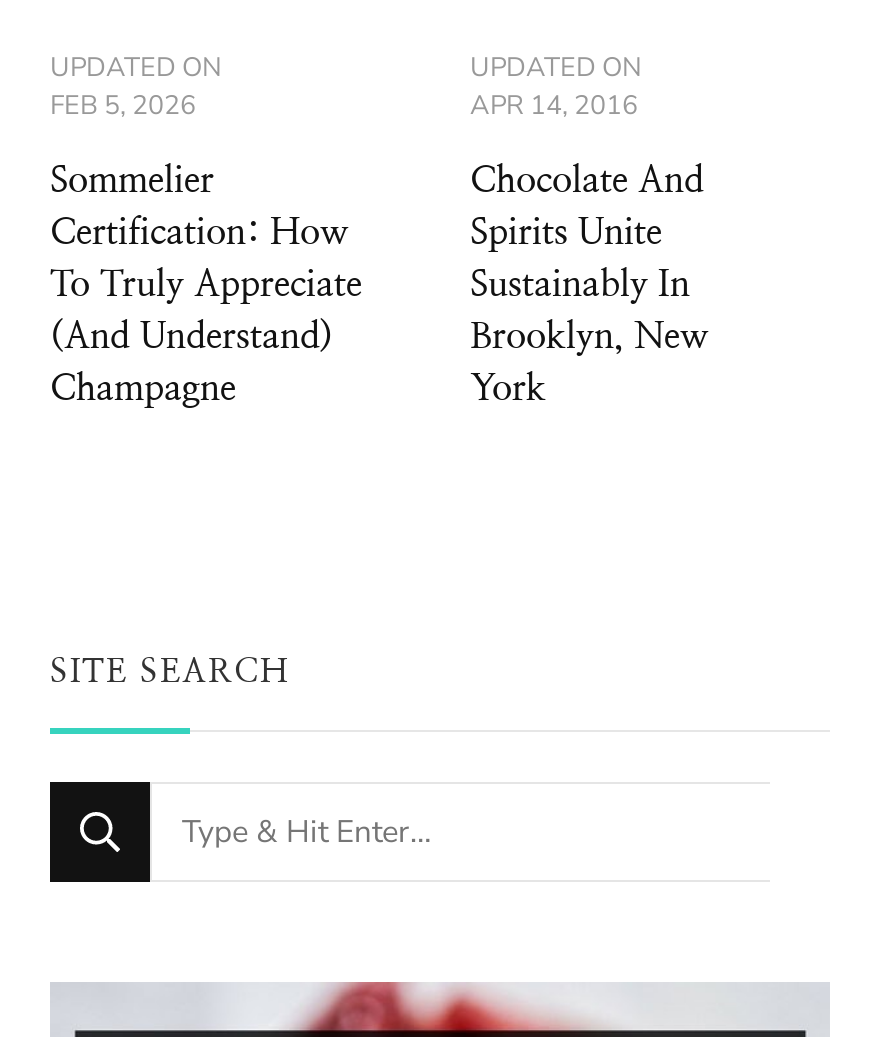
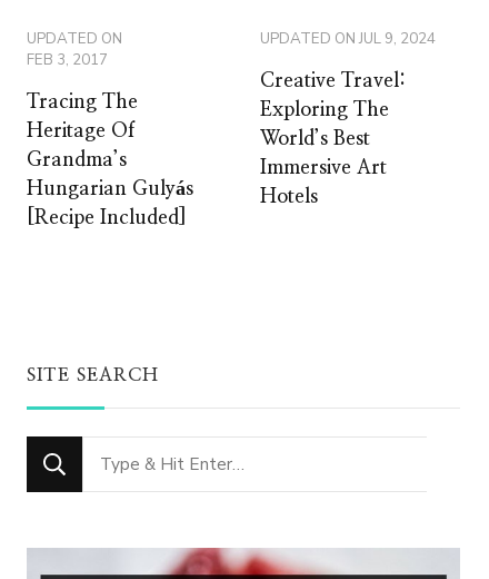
- UPDATED ON
- APR 14, 2016
+ UPDATED ON JUL 9, 2024

- FEB 5, 2026
+ FEB 3, 2017

- Sommelier
- Certification: How
- To Truly Appreciate
- (And Understand)
- Champagne
+ Tracing The
+ Heritage Of
+ Grandma’s
+ Hungarian Gulyás
+ [Recipe Included]

- Chocolate And
- Spirits Unite
- Sustainably In
- Brooklyn, New
- York
+ Creative Travel:
+ Exploring The
+ World’s Best
+ Immersive Art
+ Hotels
